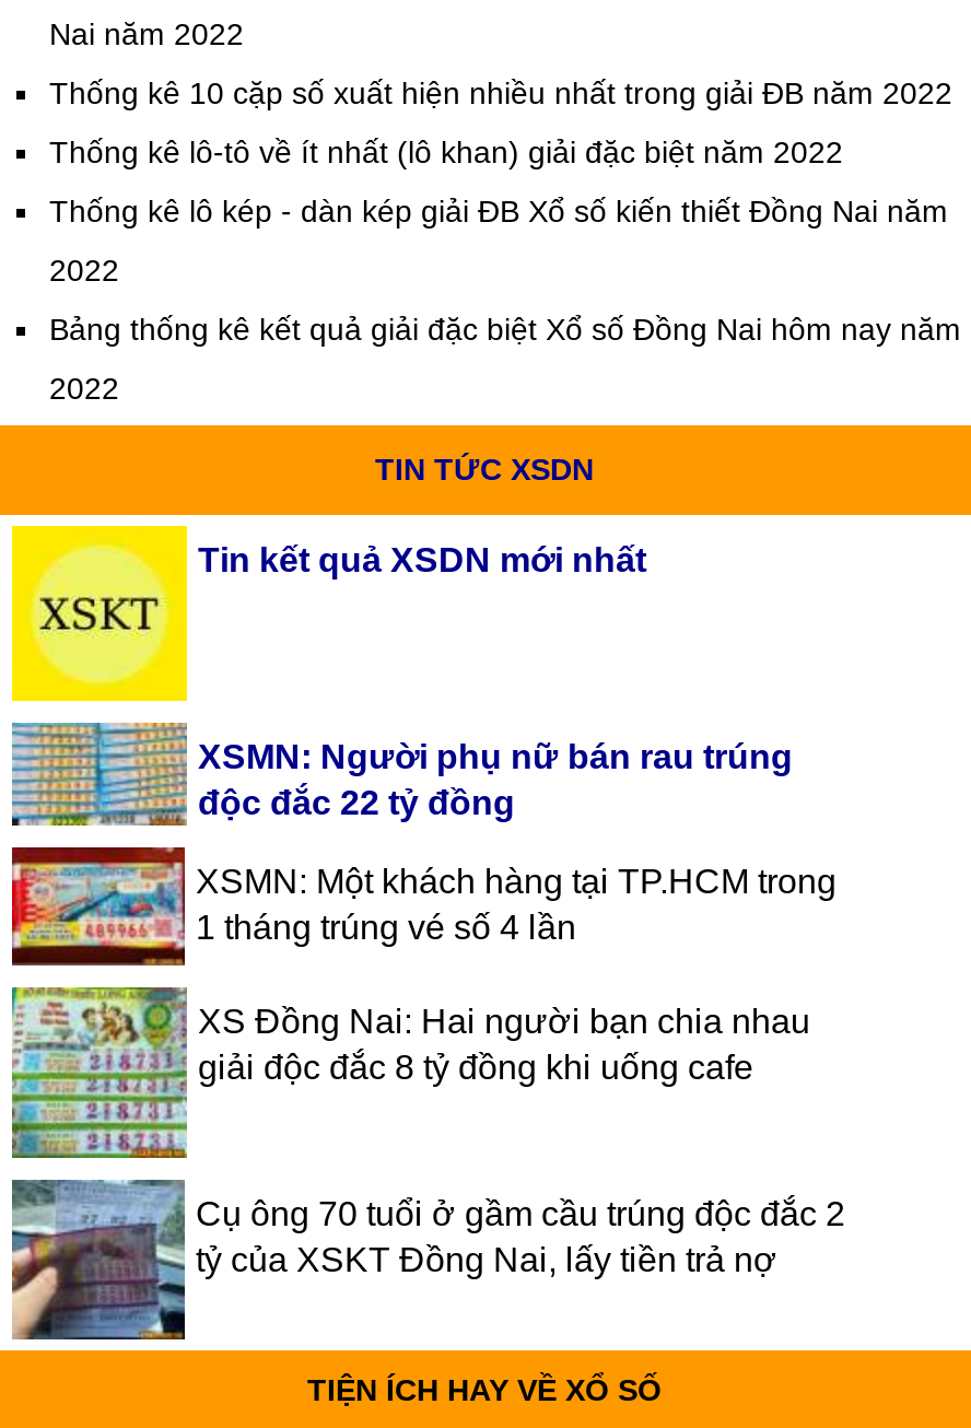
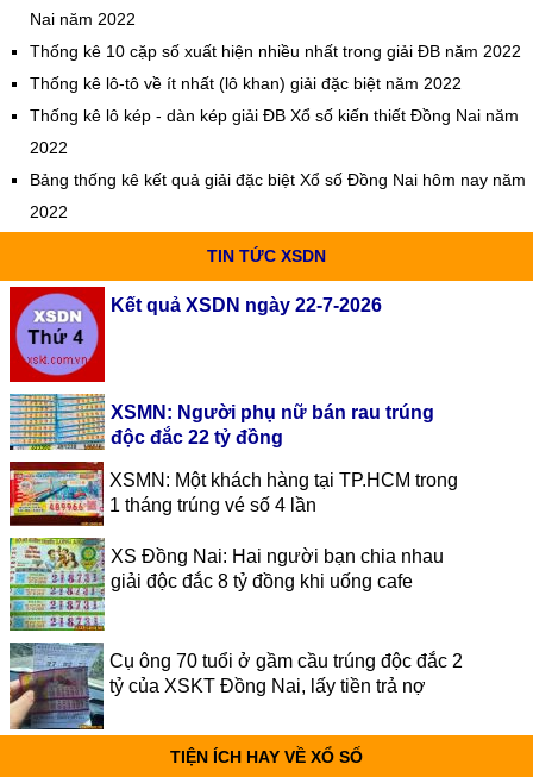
- [image]
- Tin kết quả XSDN mới nhất
+ [image]
+ Kết quả XSDN ngày 22-7-2026
